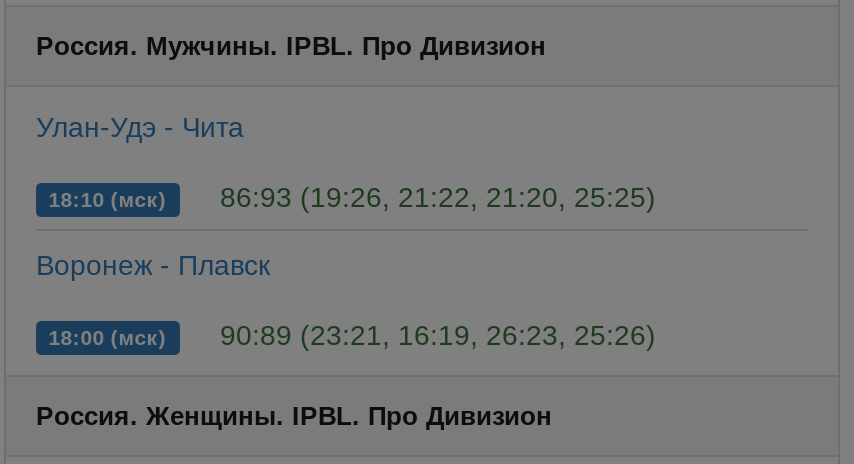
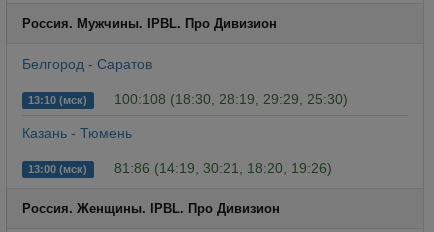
- Улан-Удэ - Чита
+ Белгород - Саратов

- 18:10 (мск)
- 86:93 (19:26, 21:22, 21:20, 25:25)
+ 13:10 (мск)
+ 100:108 (18:30, 28:19, 29:29, 25:30)

- Воронеж - Плавск
+ Казань - Тюмень

- 18:00 (мск)
- 90:89 (23:21, 16:19, 26:23, 25:26)
+ 13:00 (мск)
+ 81:86 (14:19, 30:21, 18:20, 19:26)
